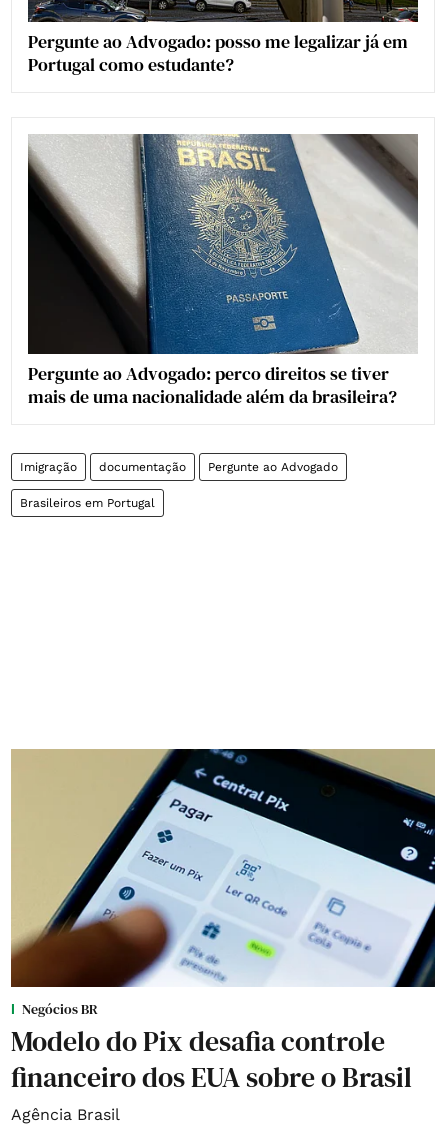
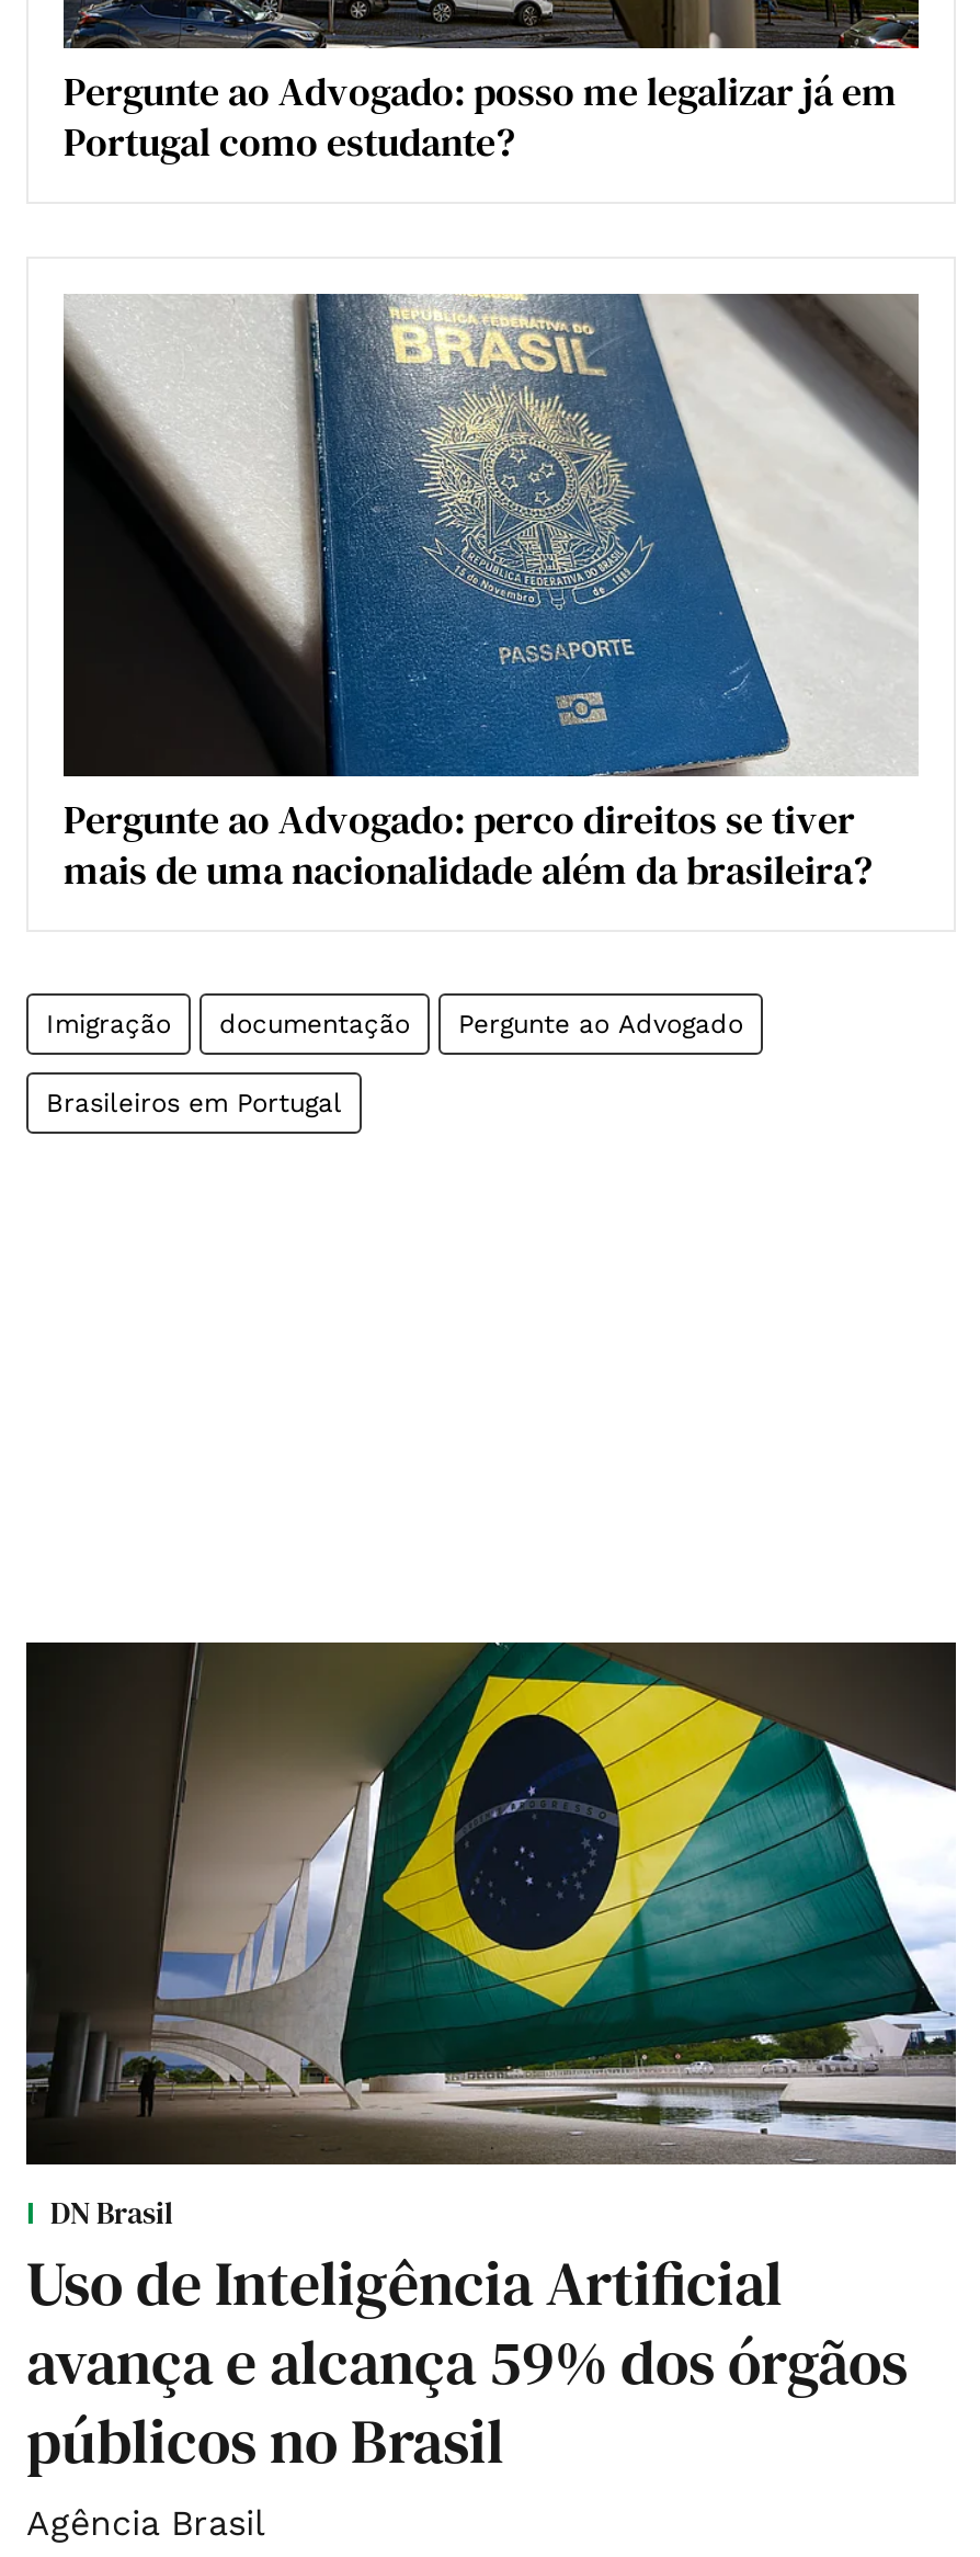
- [image]
- Negócios BR
- Modelo do Pix desafia controle
- financeiro dos EUA sobre o Brasil
+ [image]
+ DN Brasil
+ Uso de Inteligência Artificial
+ avança e alcança 59% dos órgãos
+ públicos no Brasil
